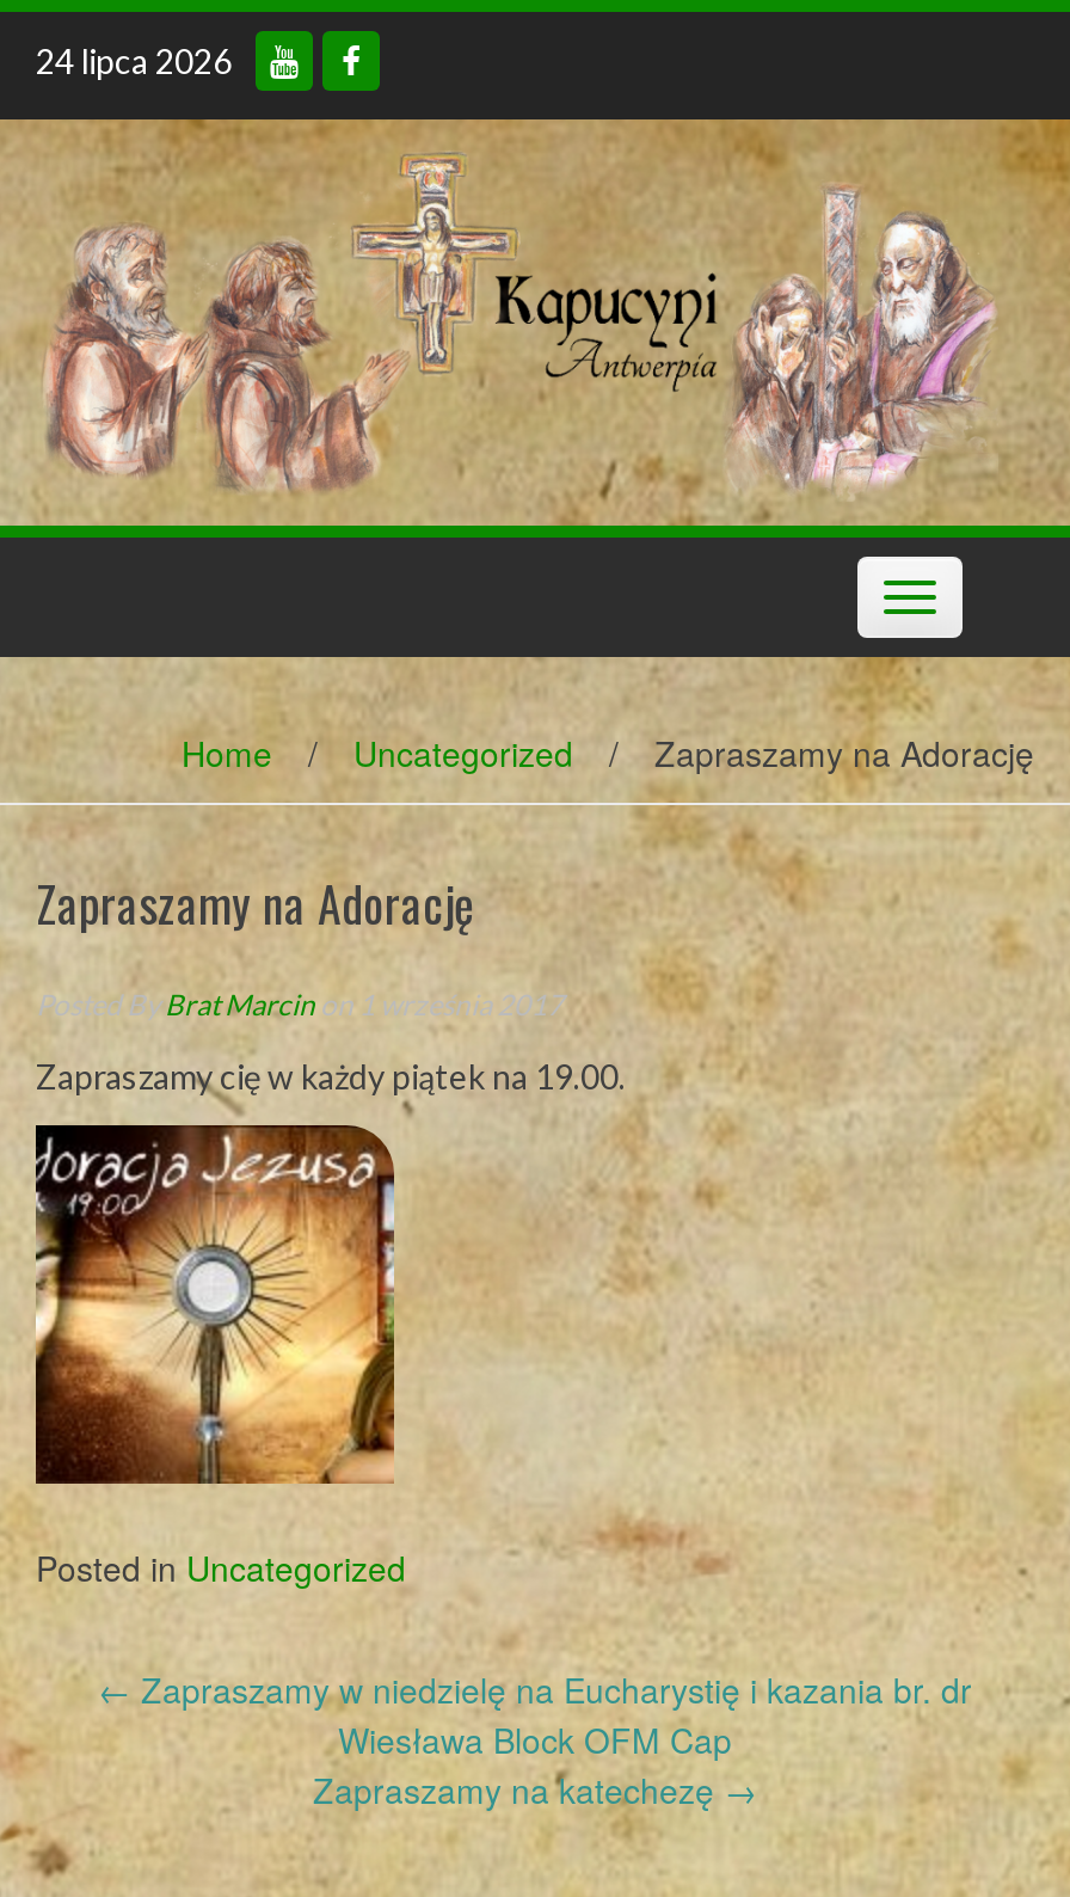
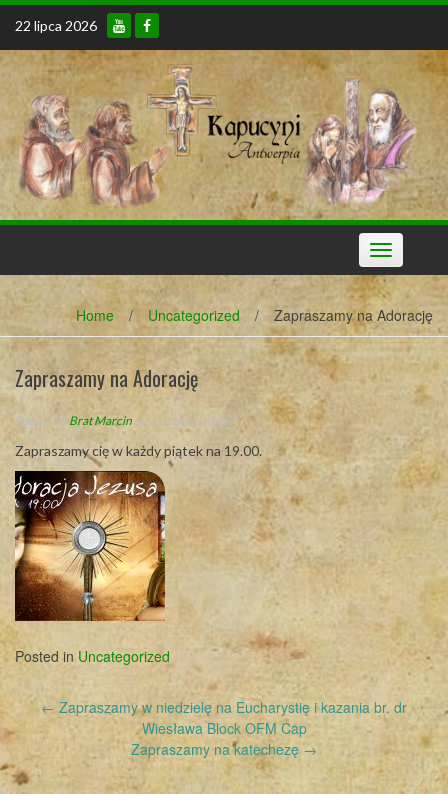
- 24 lipca 2026
+ 22 lipca 2026
